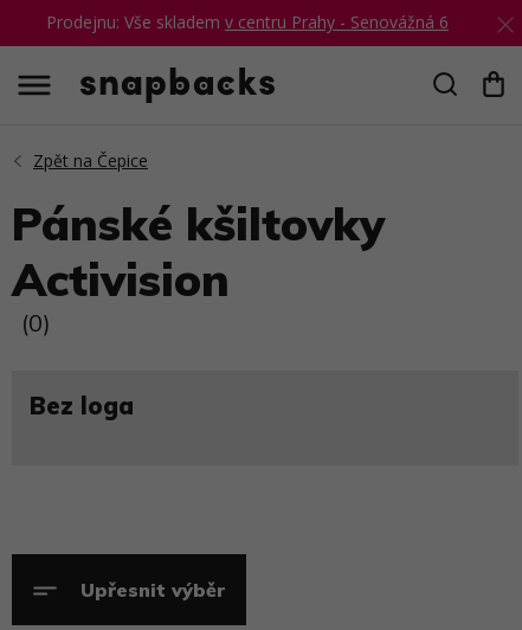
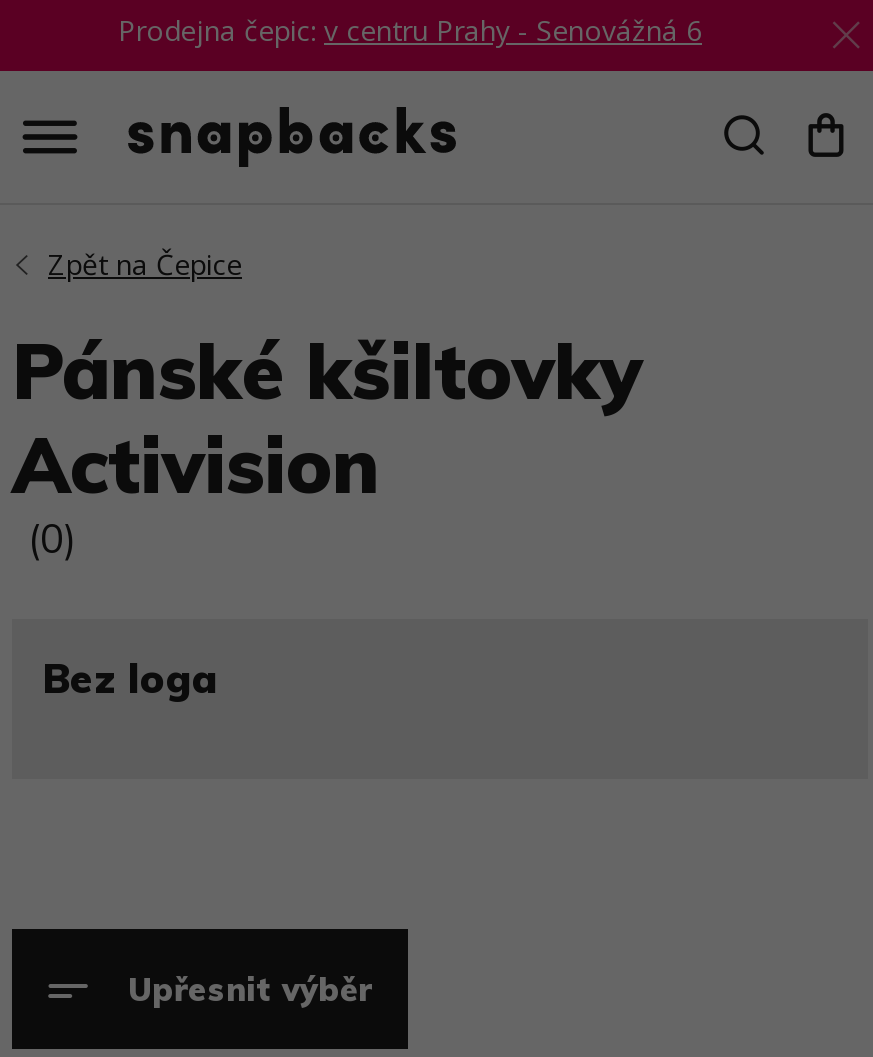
- Prodejnu: Vše skladem v centru Prahy - Senovážná 6
+ Prodejna čepic: v centru Prahy - Senovážná 6
